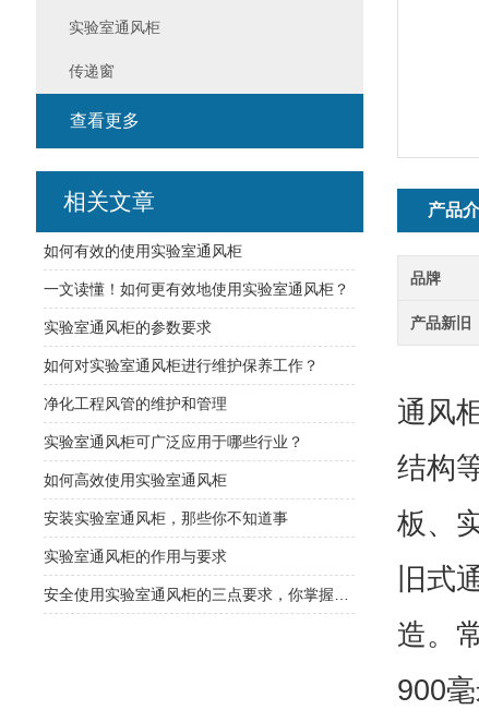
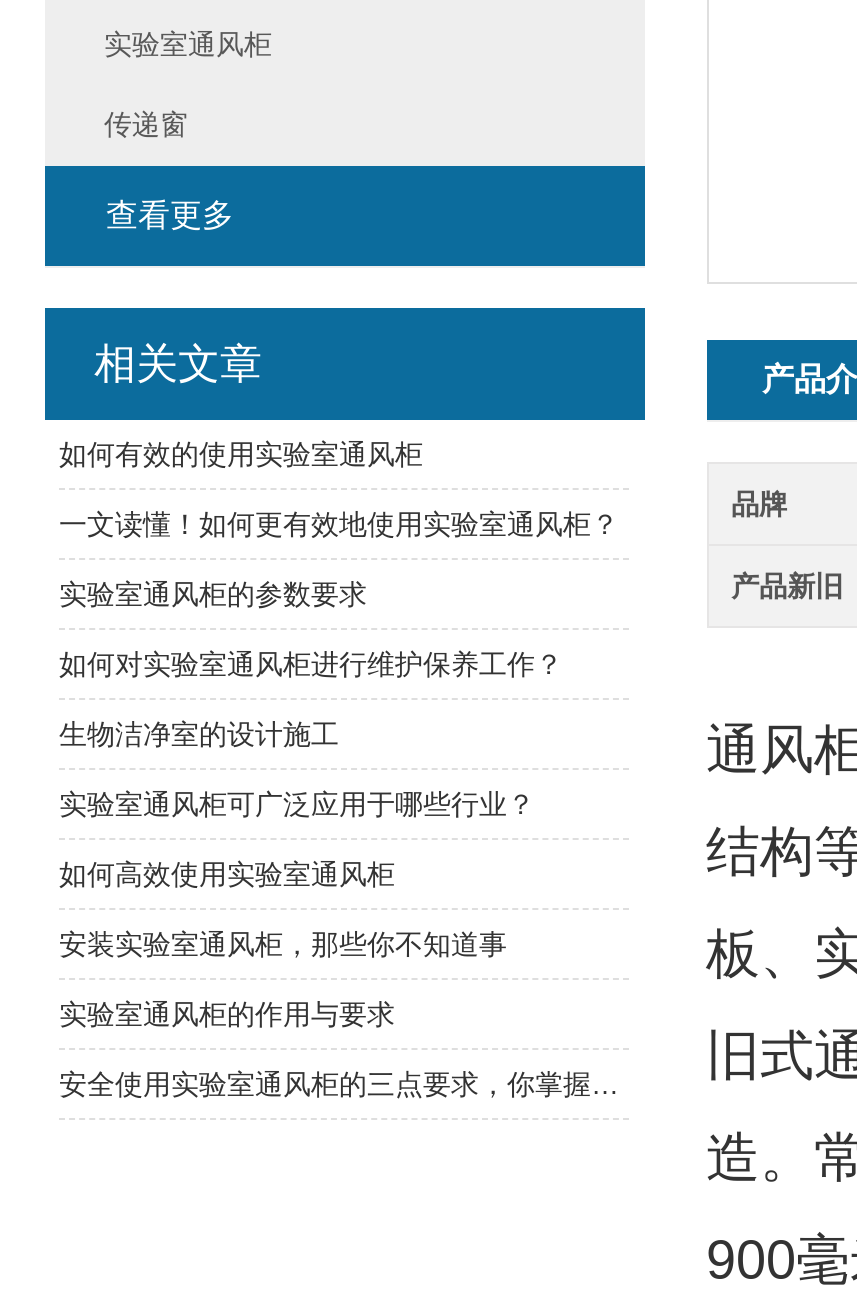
- 净化工程风管的维护和管理
+ 生物洁净室的设计施工
